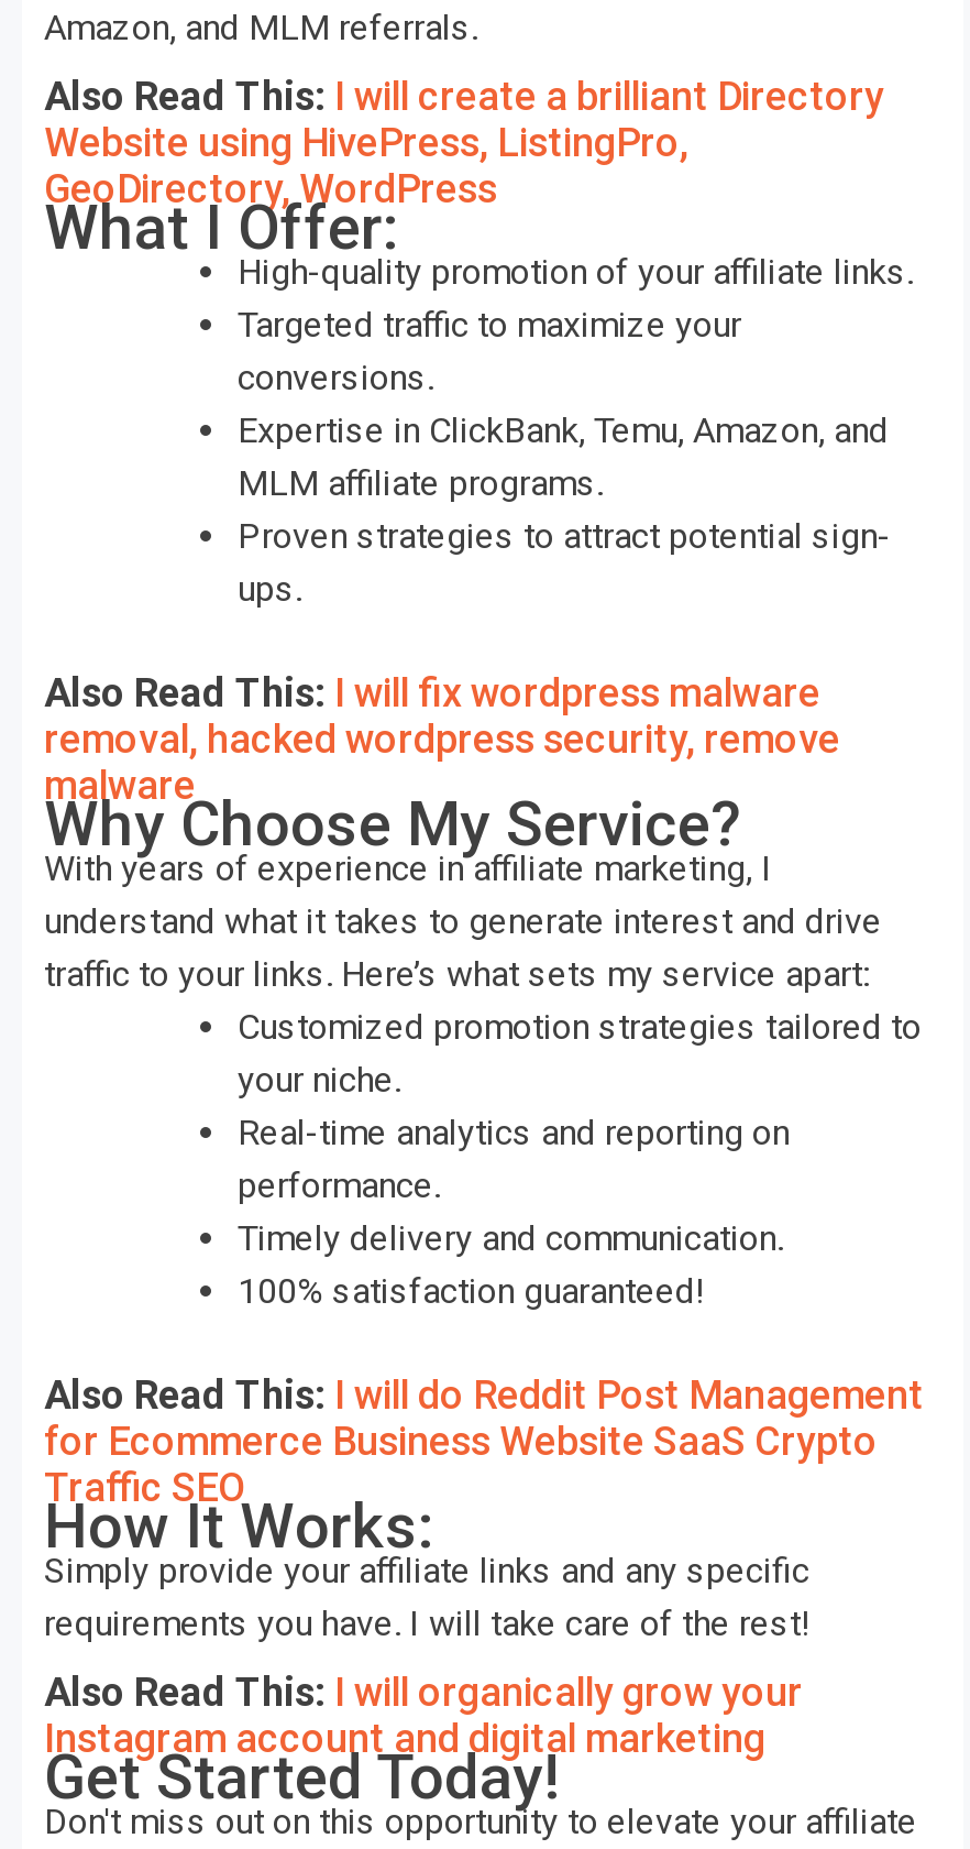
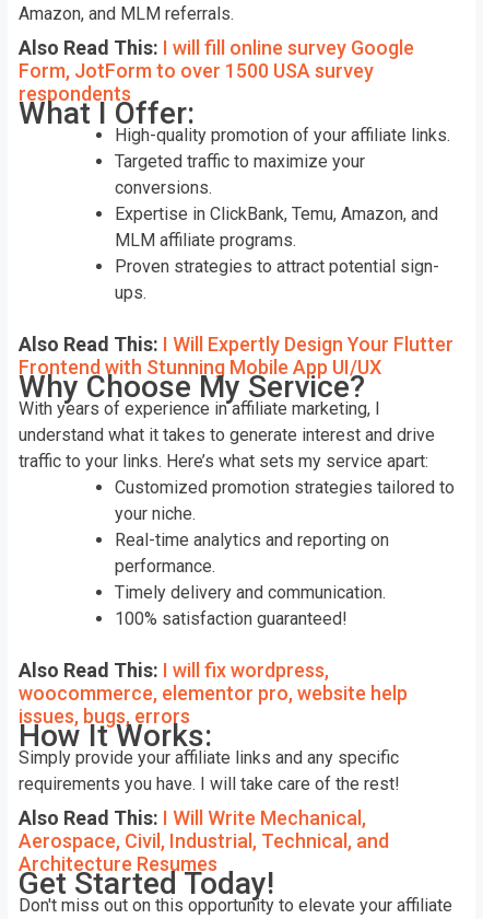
- Also Read This: I will create a brilliant Directory
- Website using HivePress, ListingPro,
- GeoDirectory, WordPress
+ Also Read This: I will fill online survey Google
+ Form, JotForm to over 1500 USA survey
+ respondents

- Also Read This: I will fix wordpress malware
- removal, hacked wordpress security, remove
- malware
+ Also Read This: I Will Expertly Design Your Flutter
+ Frontend with Stunning Mobile App UI/UX

moved up: Why Choose My Service? | With years of experience in affiliate marketing, I | understand what it takes to generate interest and drive | ... | Timely delivery and communication. | 100% satisfaction guaranteed!

- Also Read This: I will do Reddit Post Management
- for Ecommerce Business Website SaaS Crypto
- Traffic SEO
+ Also Read This: I will fix wordpress,
+ woocommerce, elementor pro, website help
+ issues, bugs, errors

moved up: How It Works: | Simply provide your affiliate links and any specific | requirements you have. I will take care of the rest!

- Also Read This: I will organically grow your
- Instagram account and digital marketing
+ Also Read This: I Will Write Mechanical,
+ Aerospace, Civil, Industrial, Technical, and
+ Architecture Resumes
